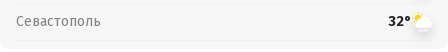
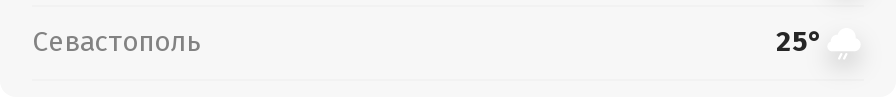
- 32°
+ 25°
